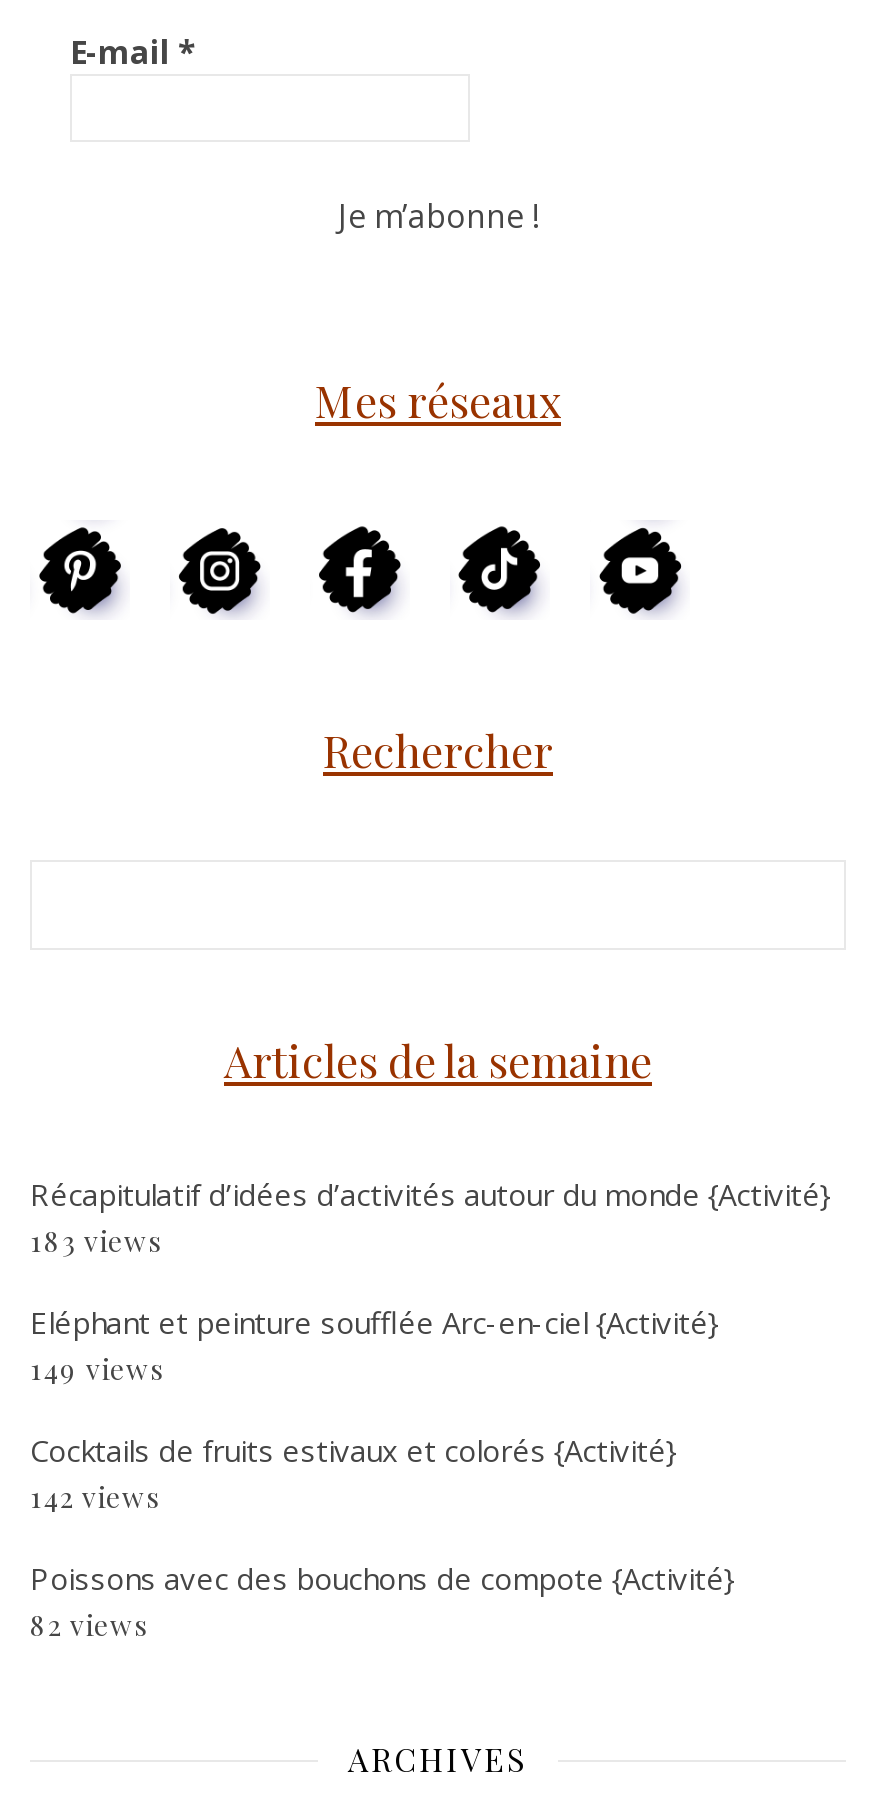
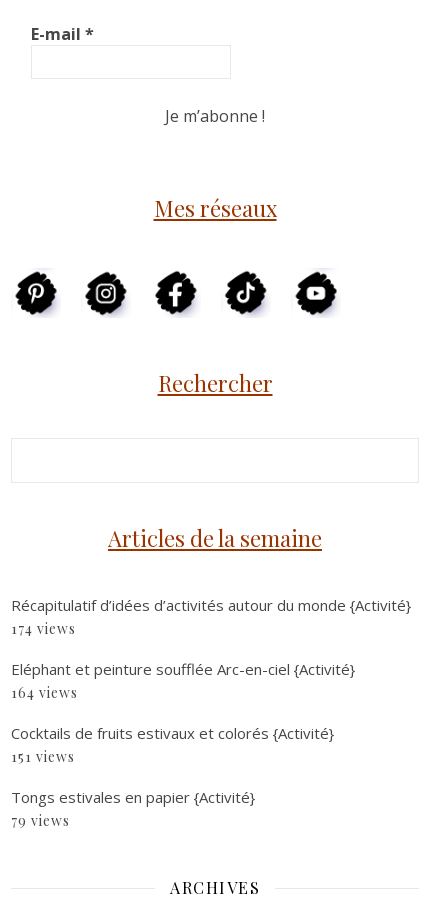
- 183 views
+ 174 views

- 149 views
+ 164 views

- 142 views
+ 151 views

- Poissons avec des bouchons de compote {Activité}
- 82 views
+ Tongs estivales en papier {Activité}
+ 79 views
